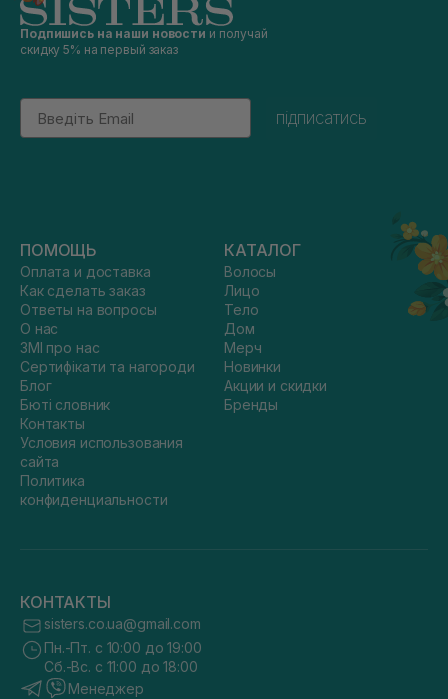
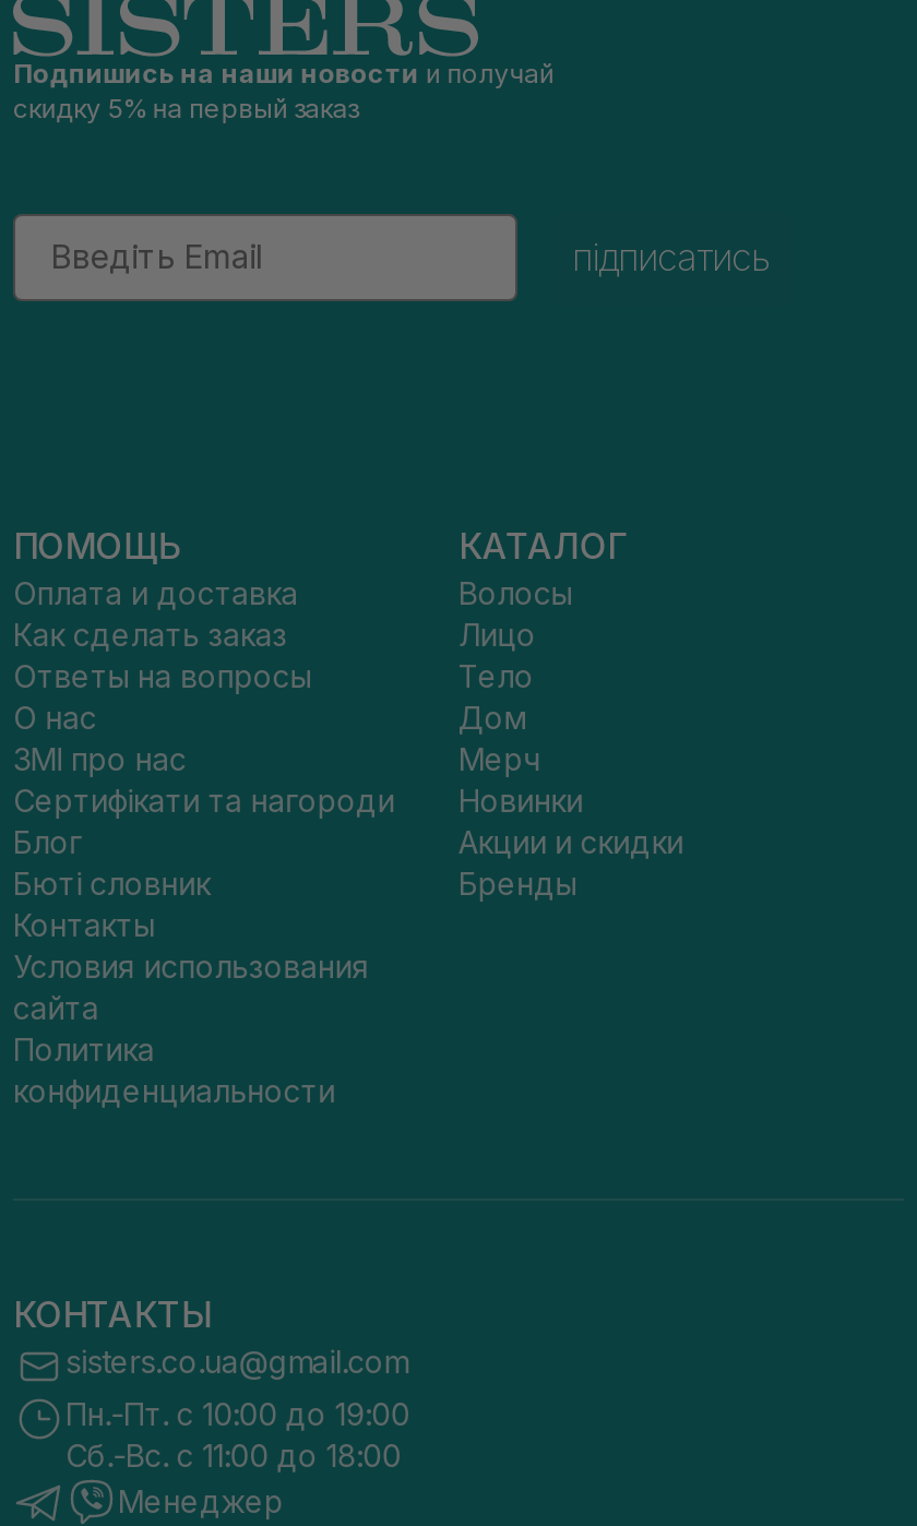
- [image]
